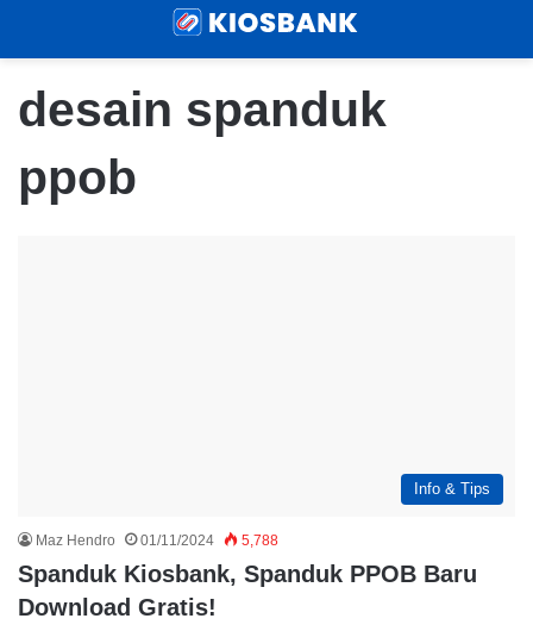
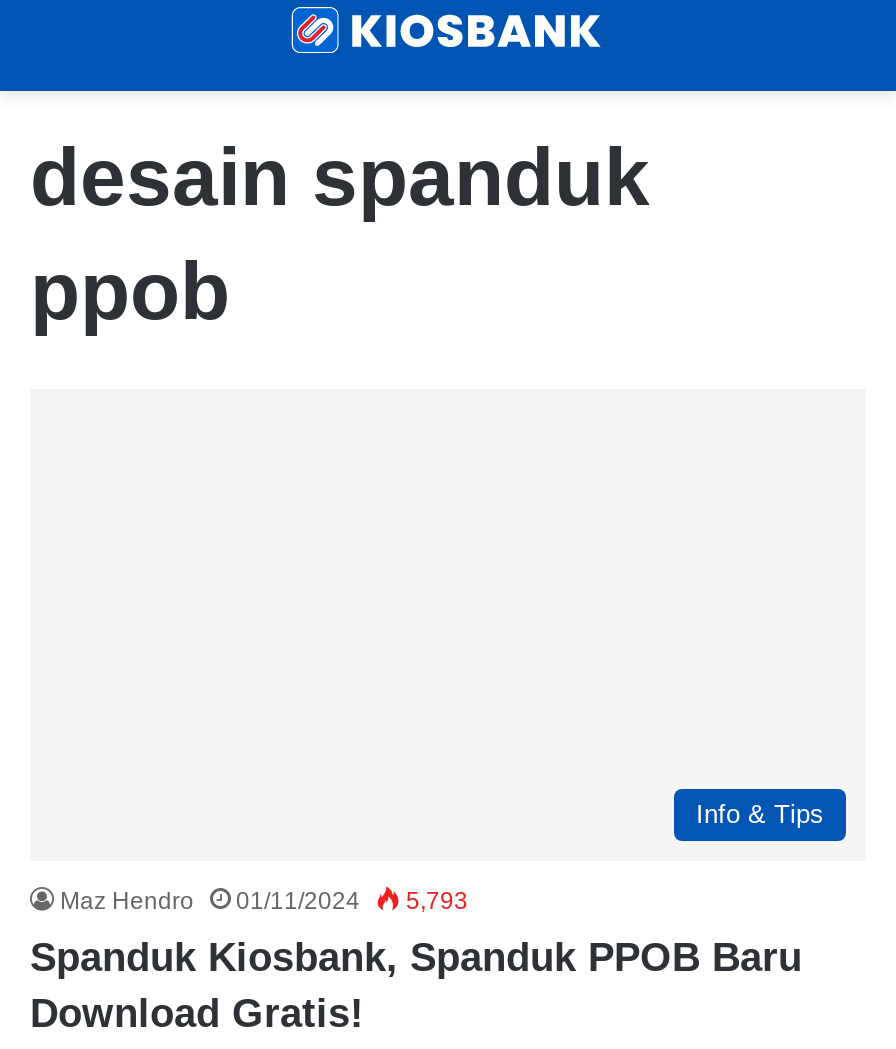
- Maz Hendro 01/11/2024 5,788
+ Maz Hendro 01/11/2024 5,793
